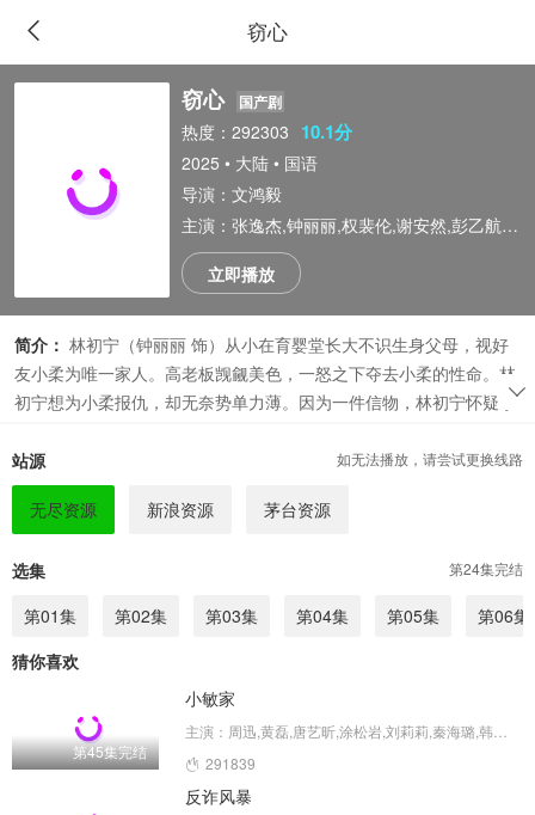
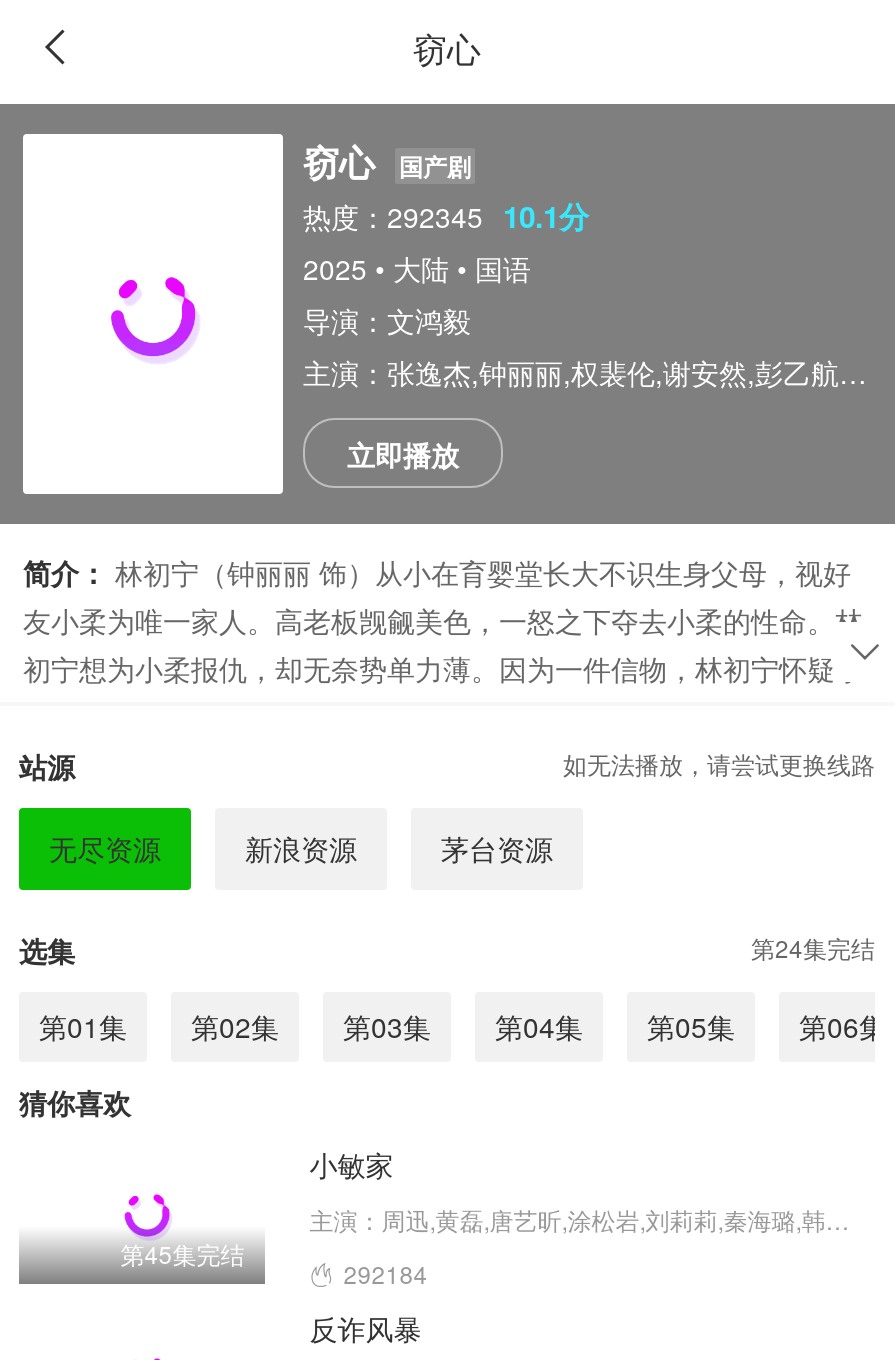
- 热度：292303 10.1分
+ 热度：292345 10.1分

- 291839
+ 292184
